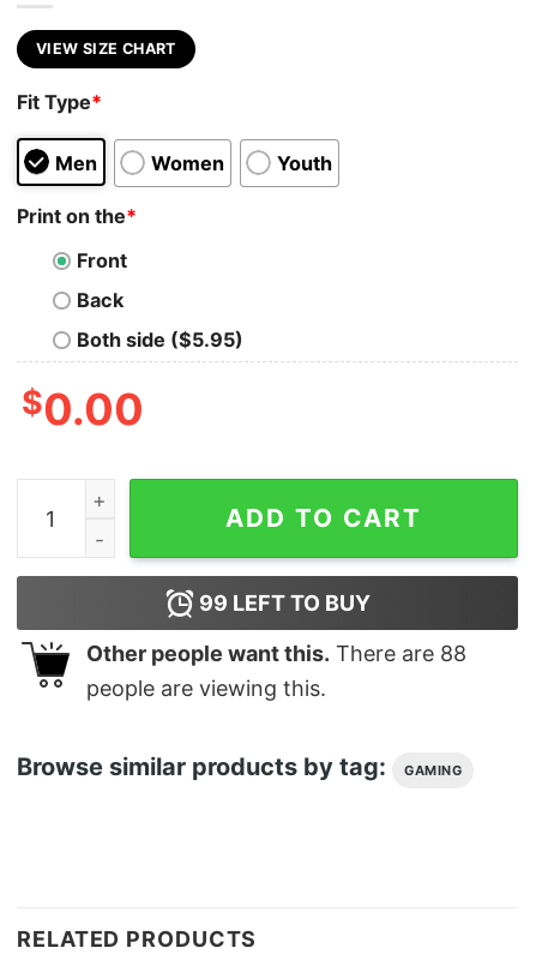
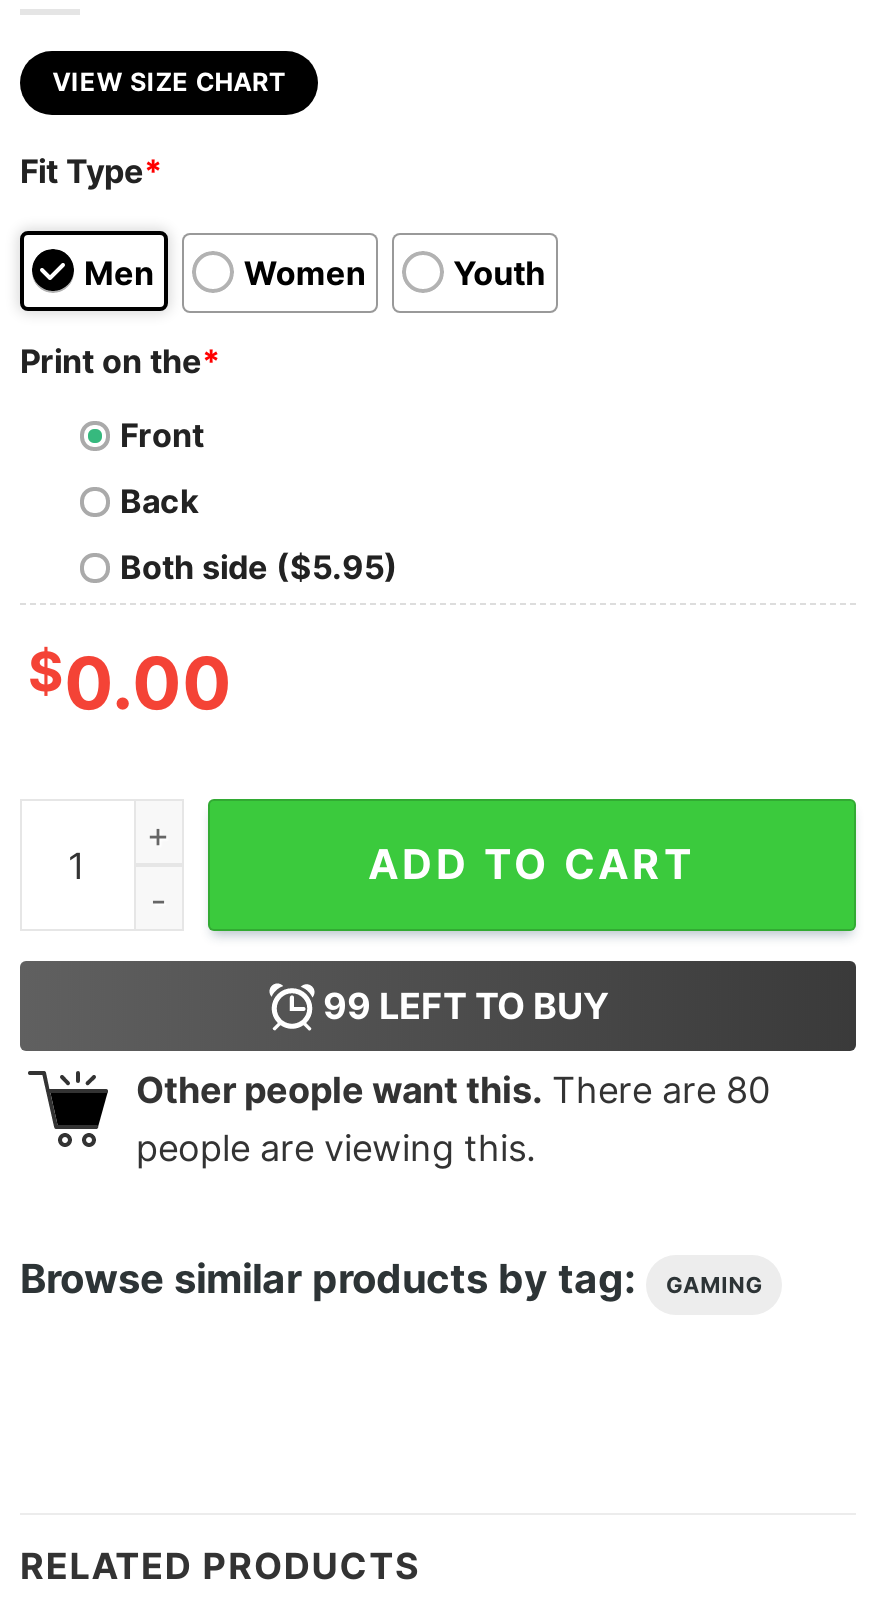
- Other people want this. There are 88
+ Other people want this. There are 80
